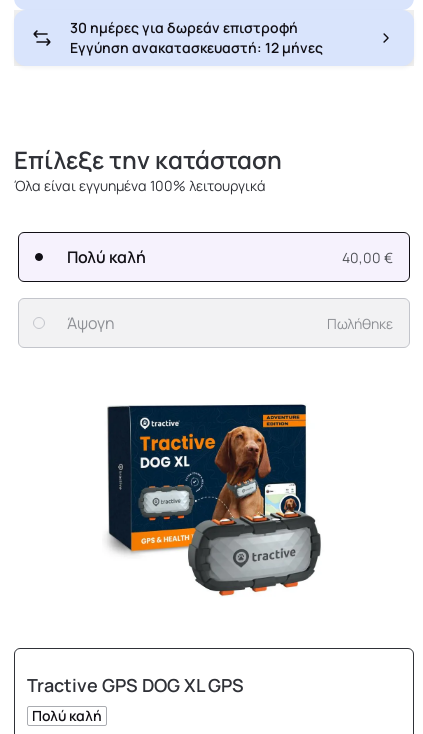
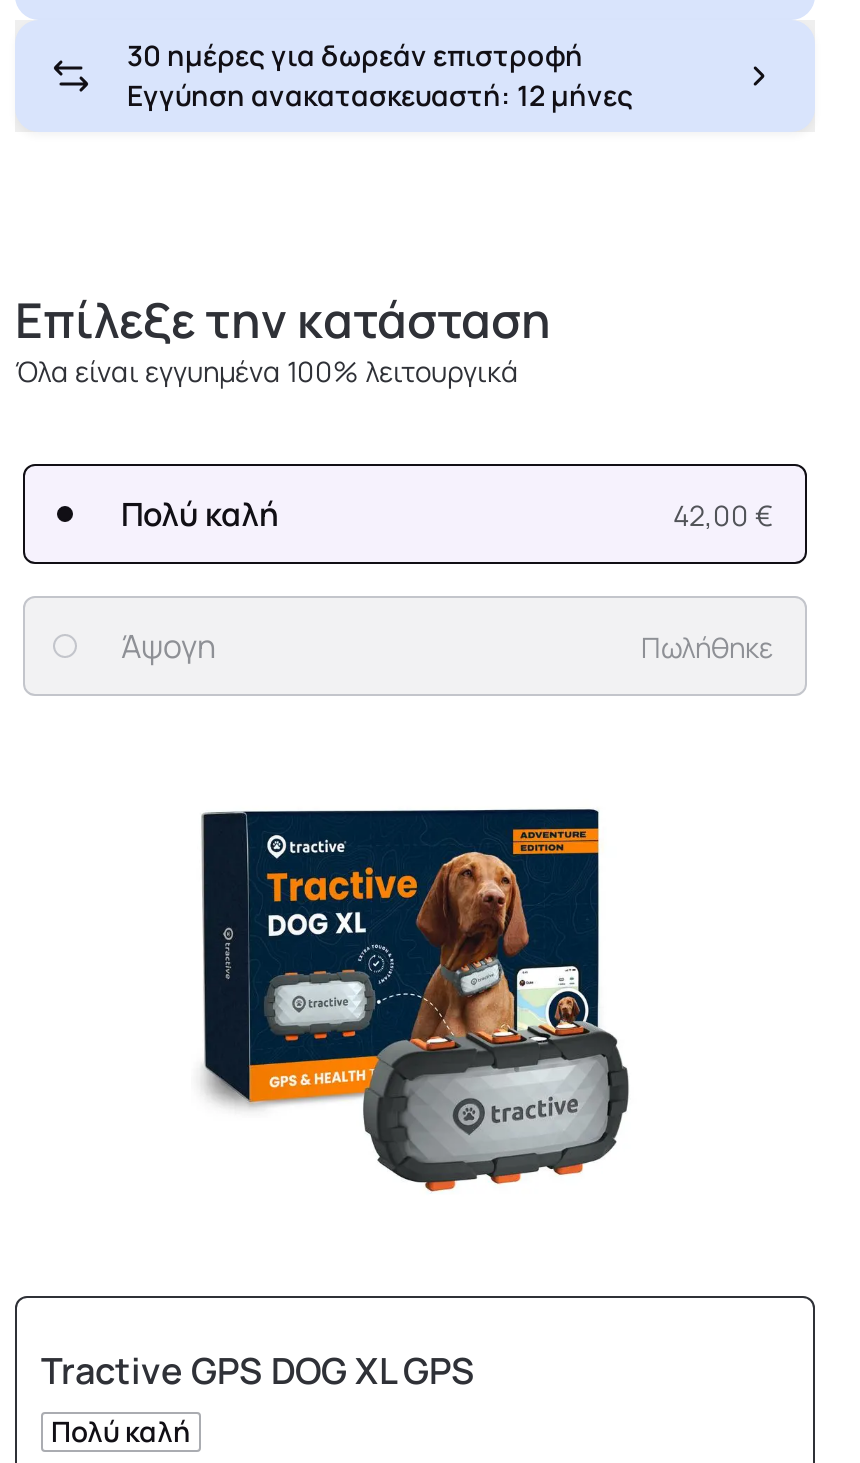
- 40,00 €
+ 42,00 €
